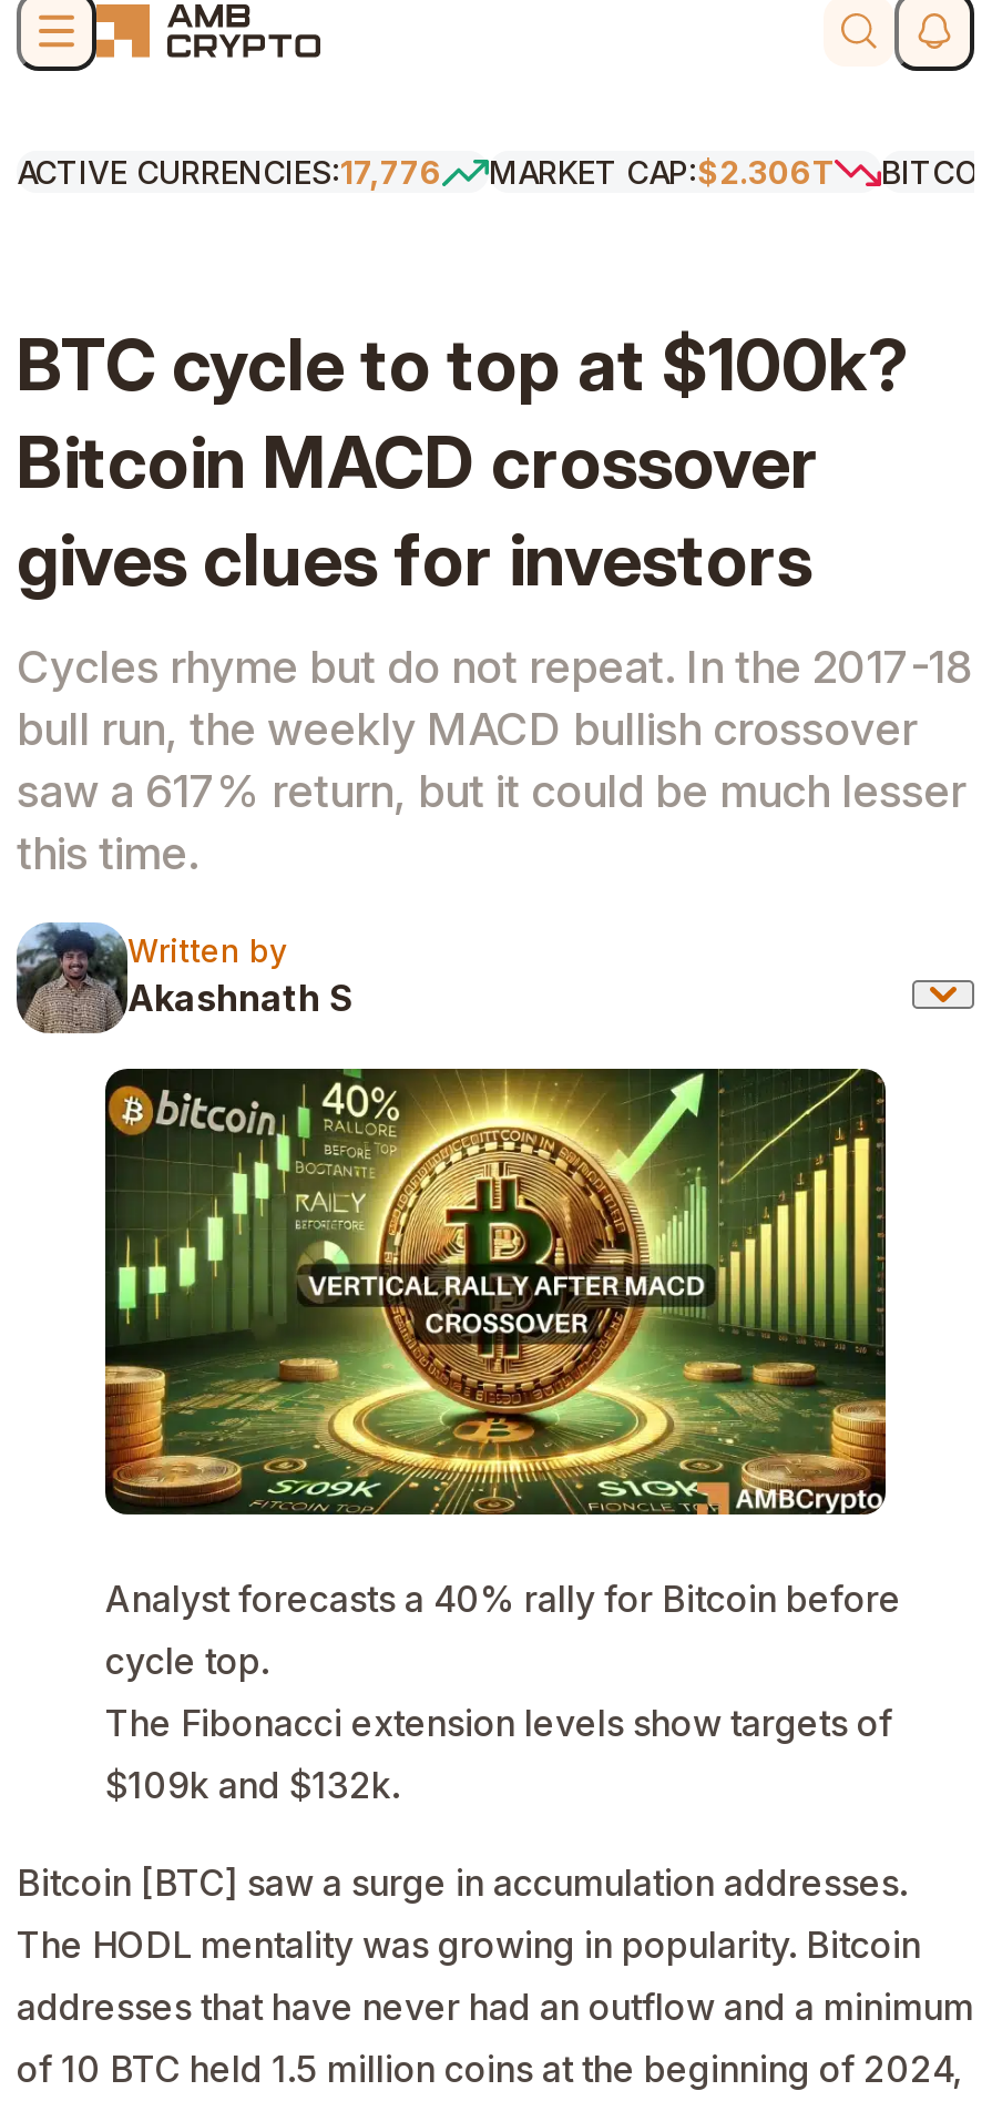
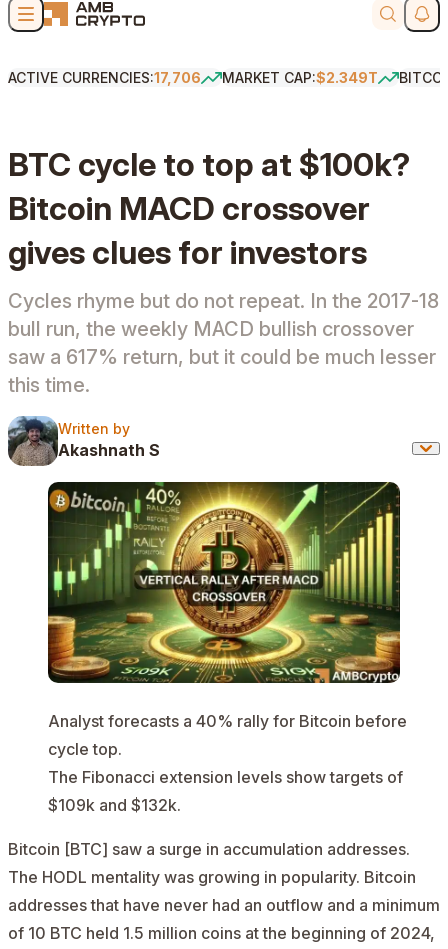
- ACTIVE CURRENCIES:17,776
+ ACTIVE CURRENCIES:17,706

- MARKET CAP:$2.306T
+ MARKET CAP:$2.349T
